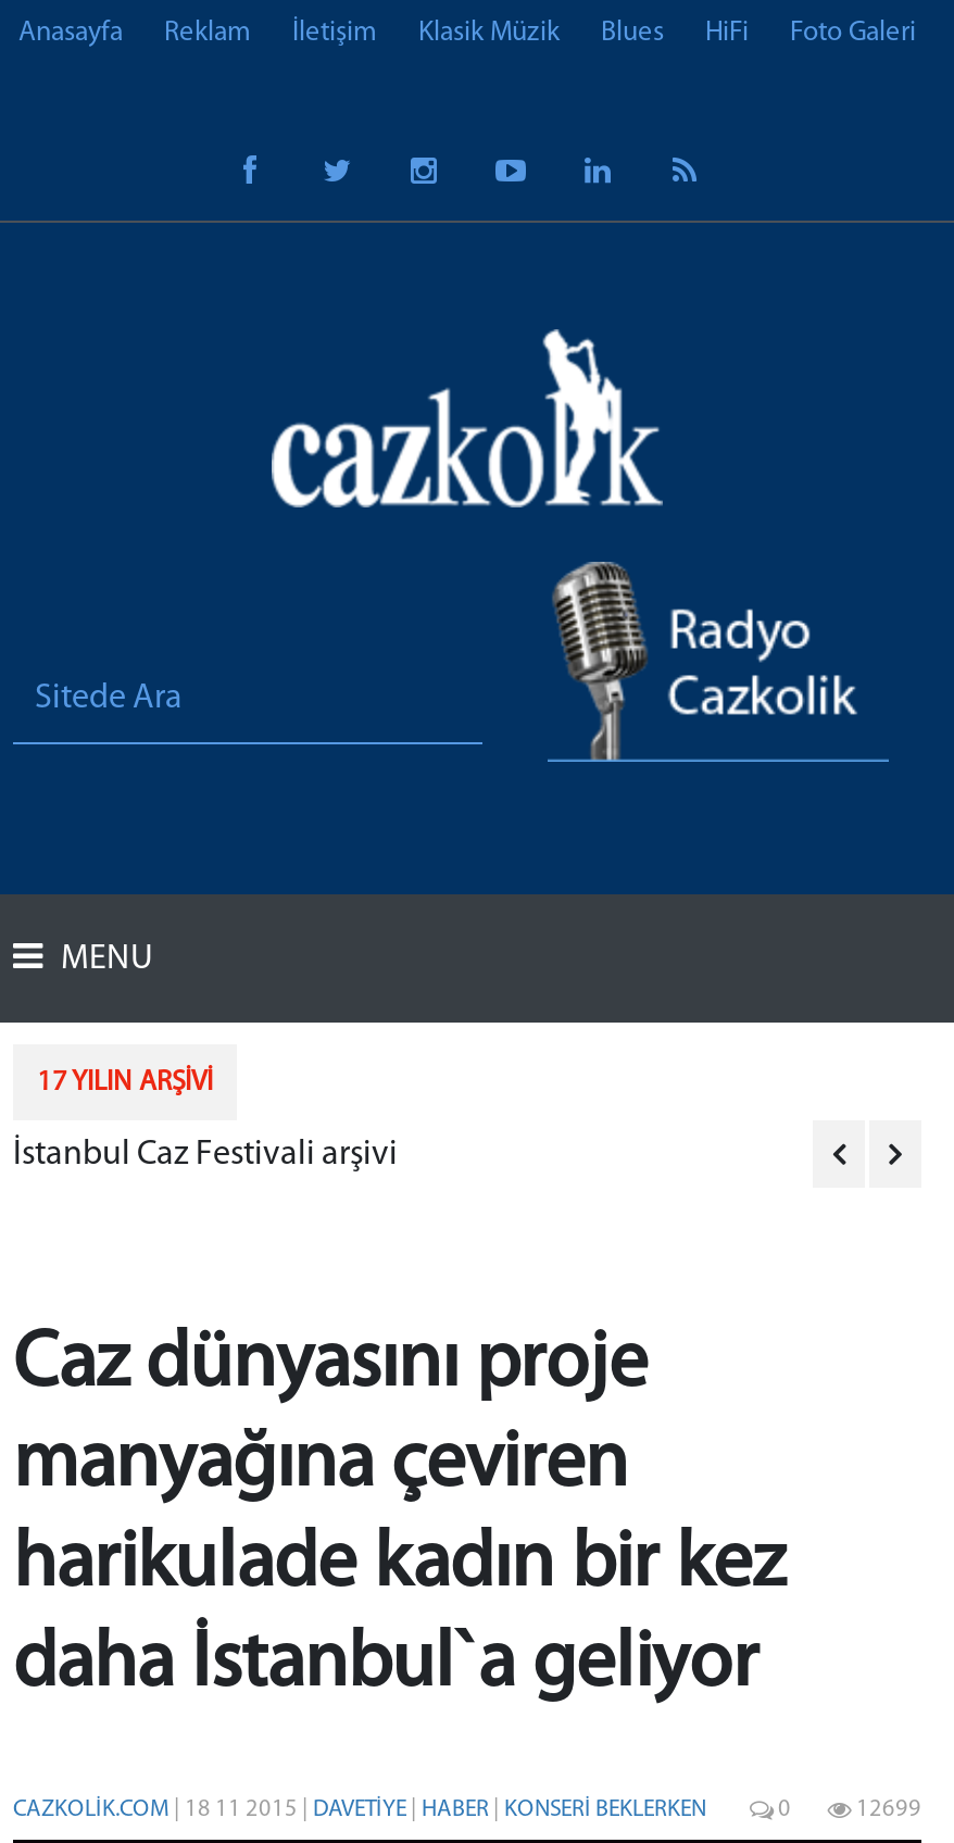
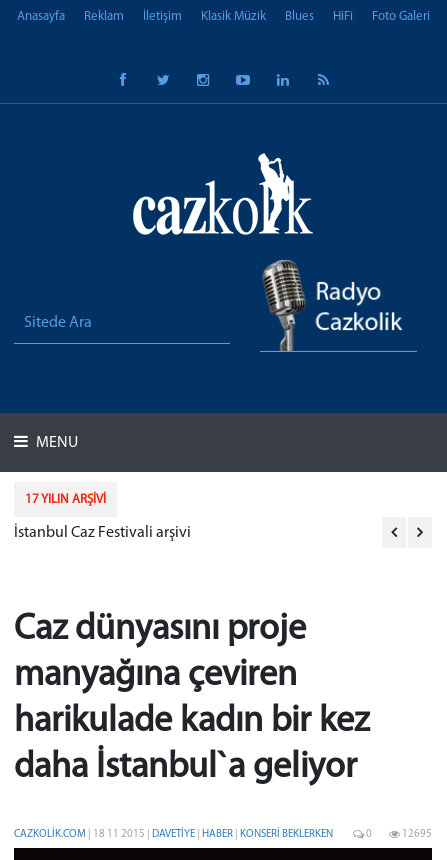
- 12699
+ 12695
